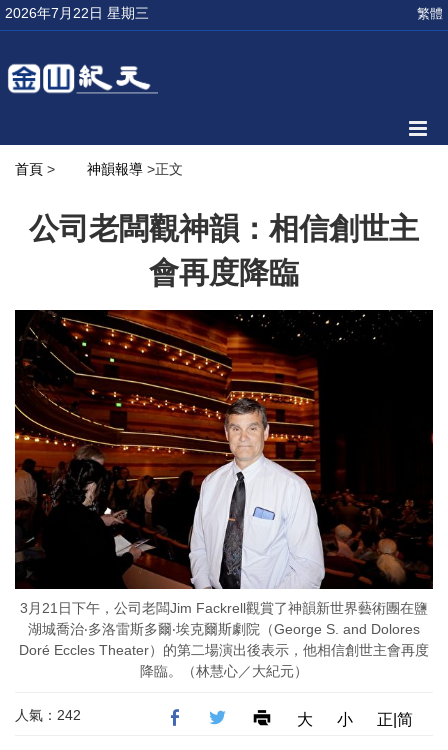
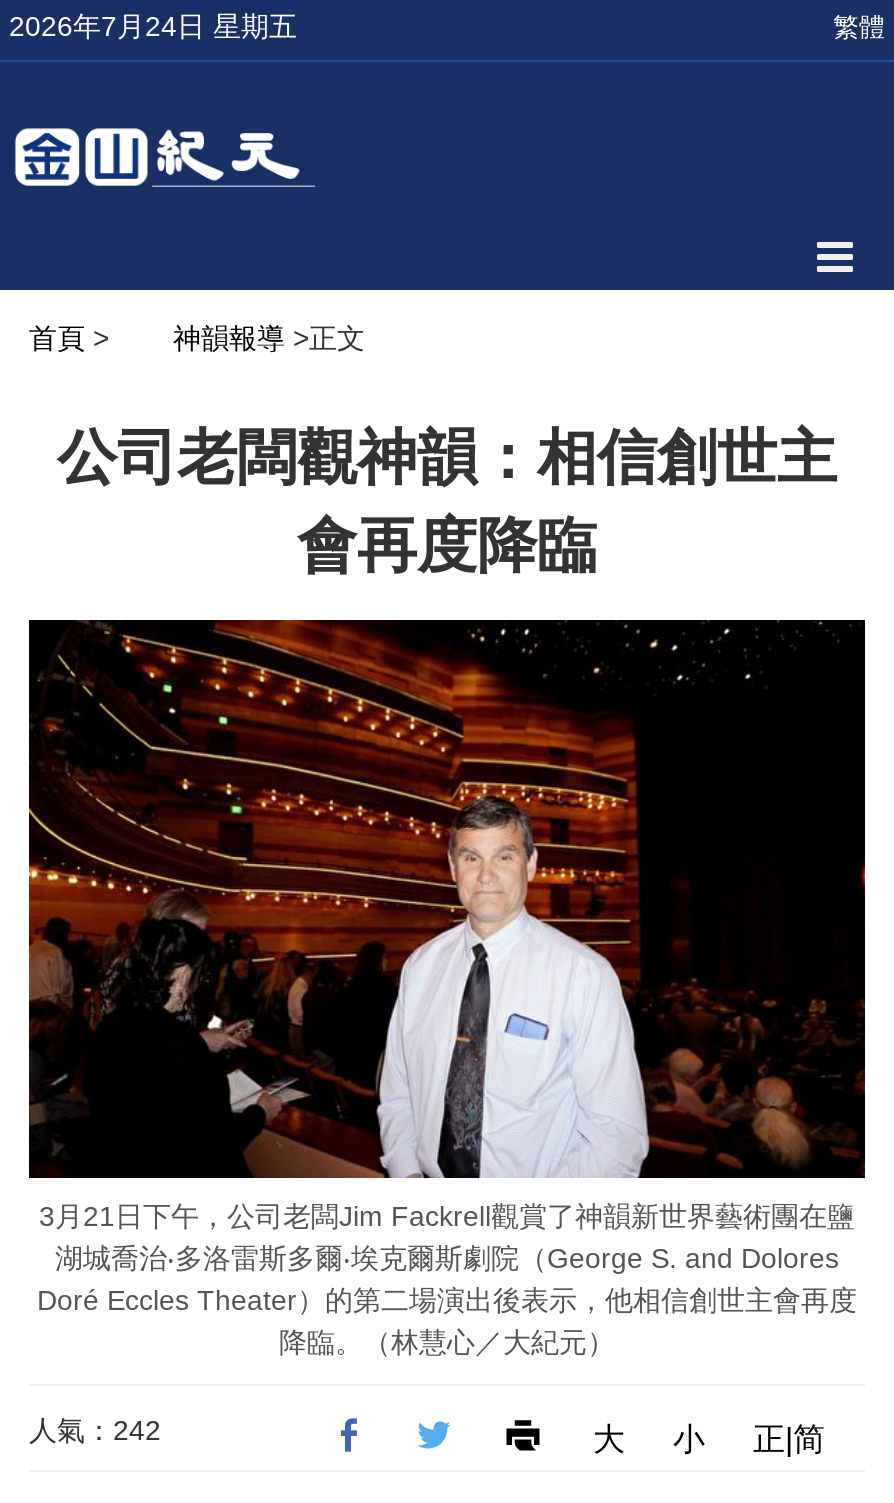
- 2026年7月22日 星期三
+ 2026年7月24日 星期五
